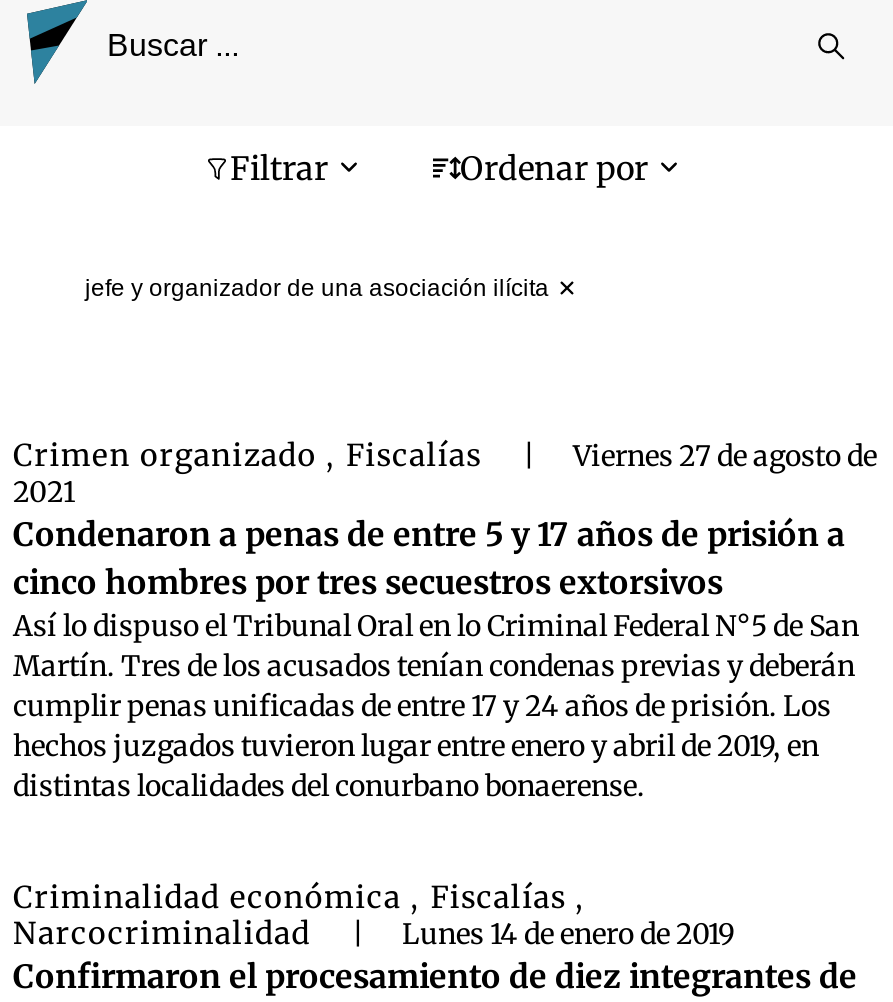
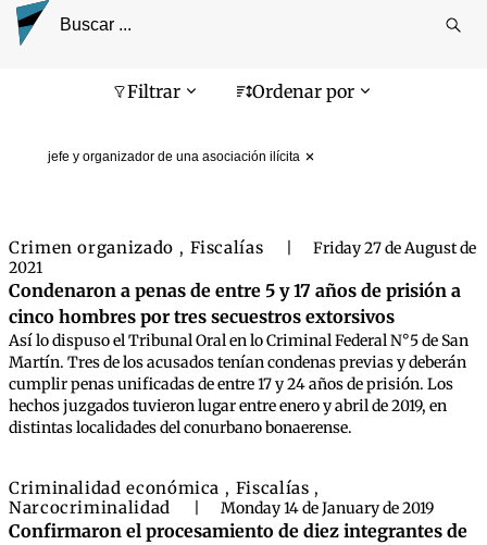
- Viernes 27 de agosto de
+ Friday 27 de August de

- Lunes 14 de enero de 2019
+ Monday 14 de January de 2019
